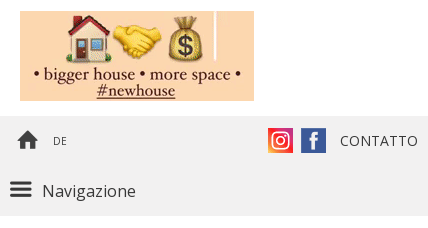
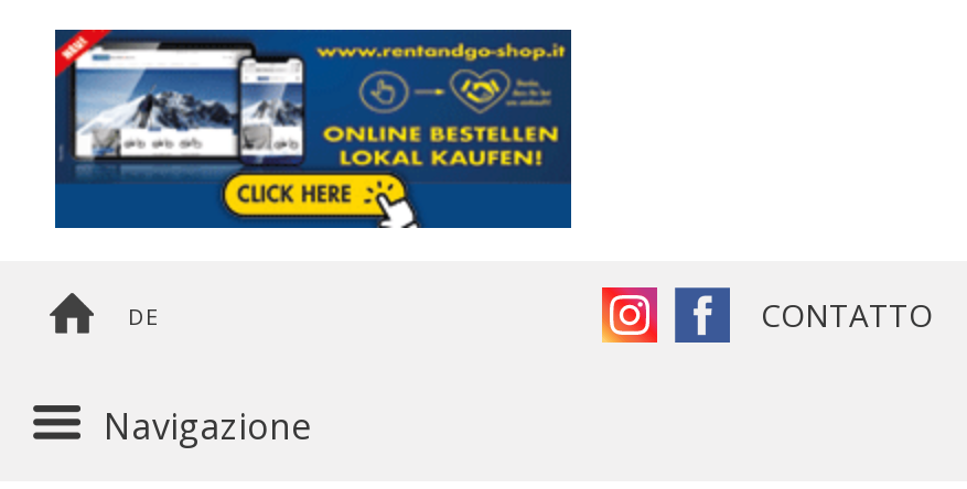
- [image]
+ [image]
